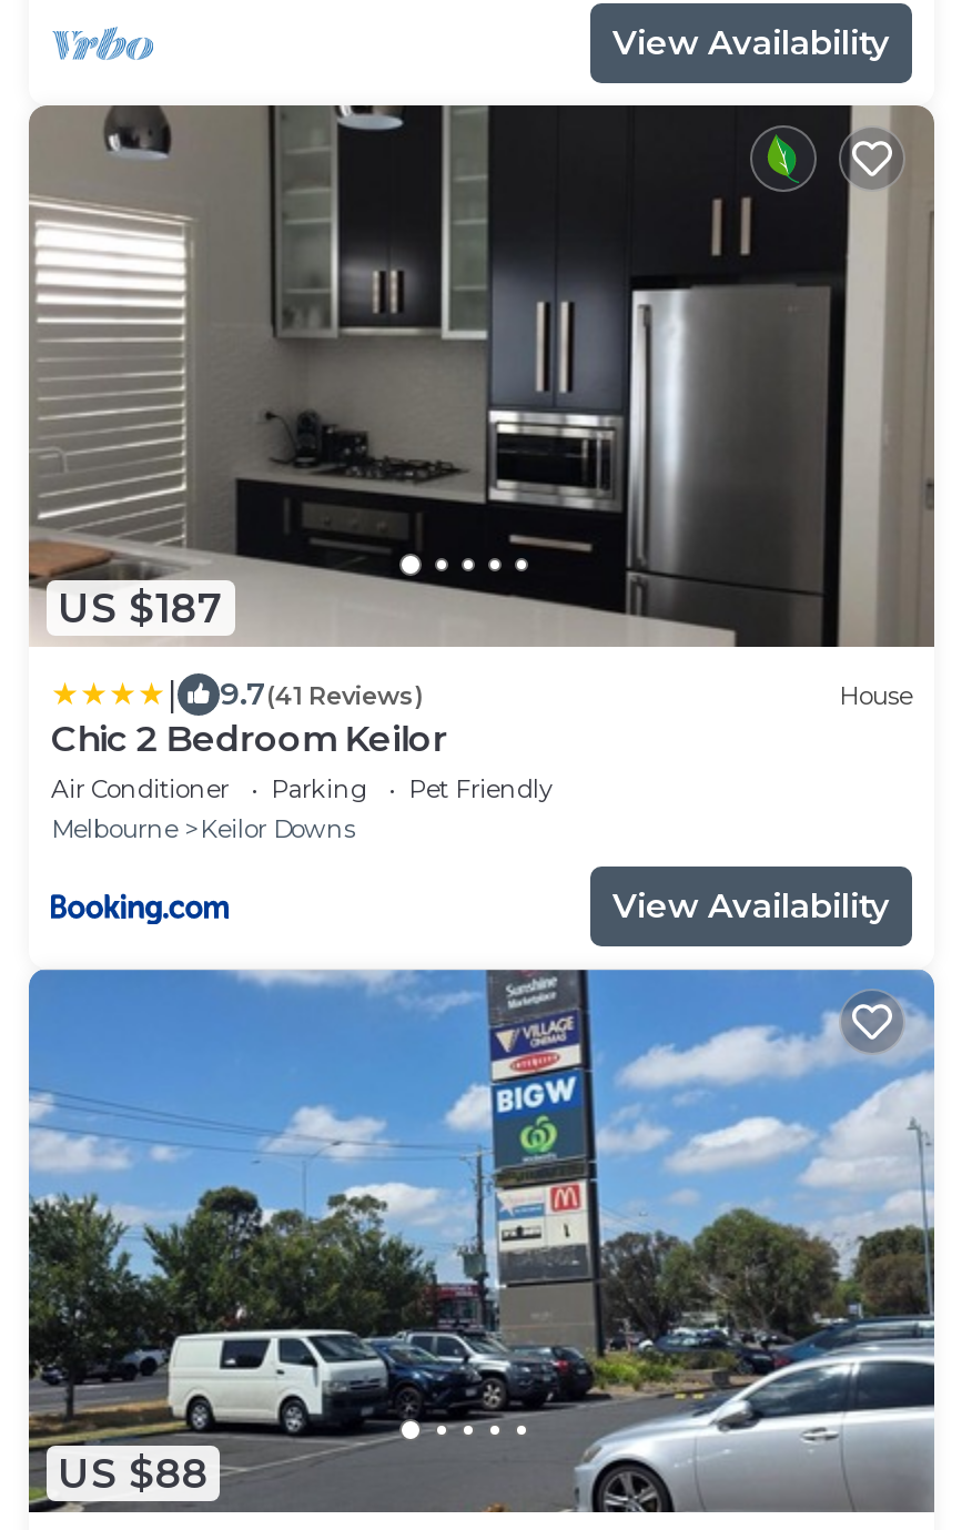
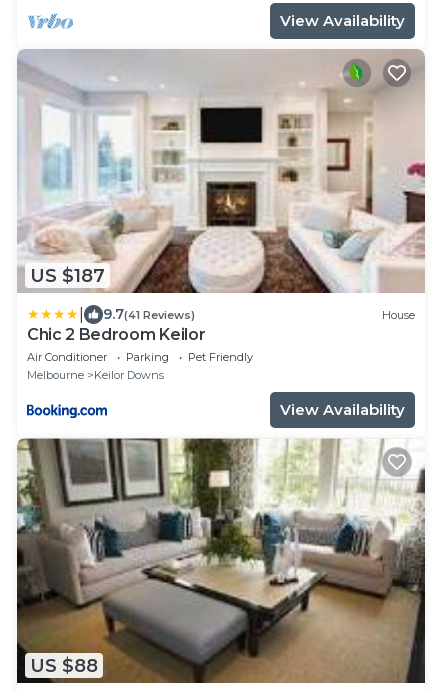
- [image]
+ [image]

- [image]
+ [image]
